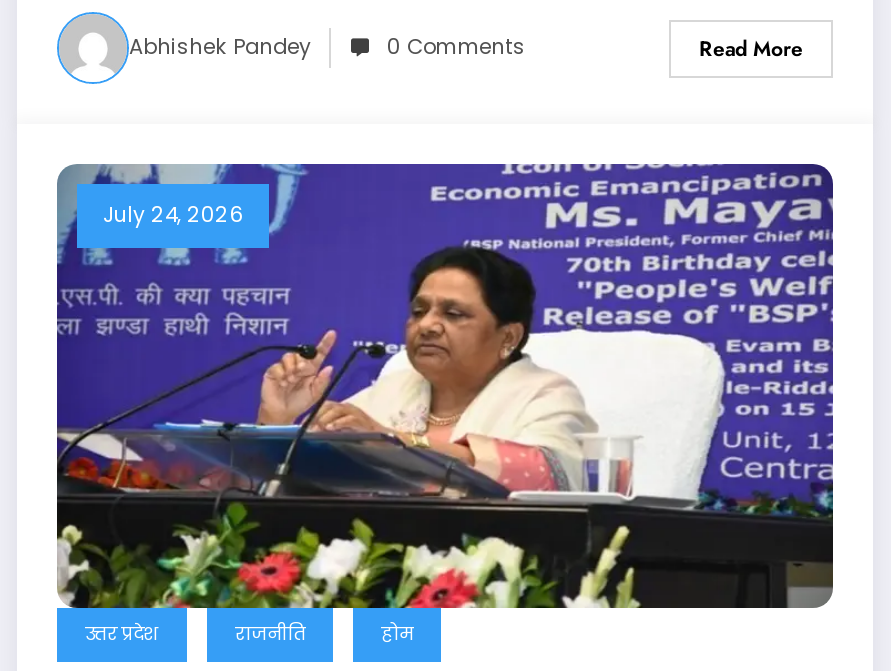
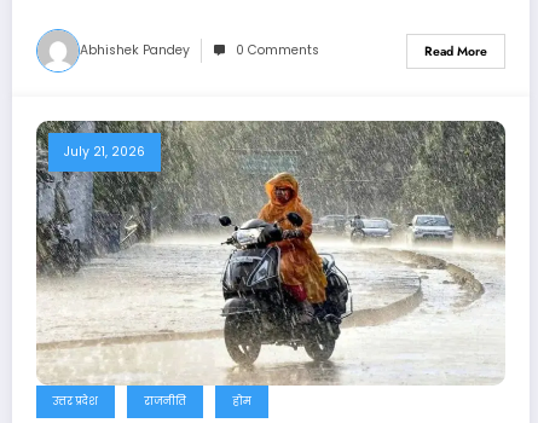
- [image]
- July 24, 2026
+ [image]
+ July 21, 2026
